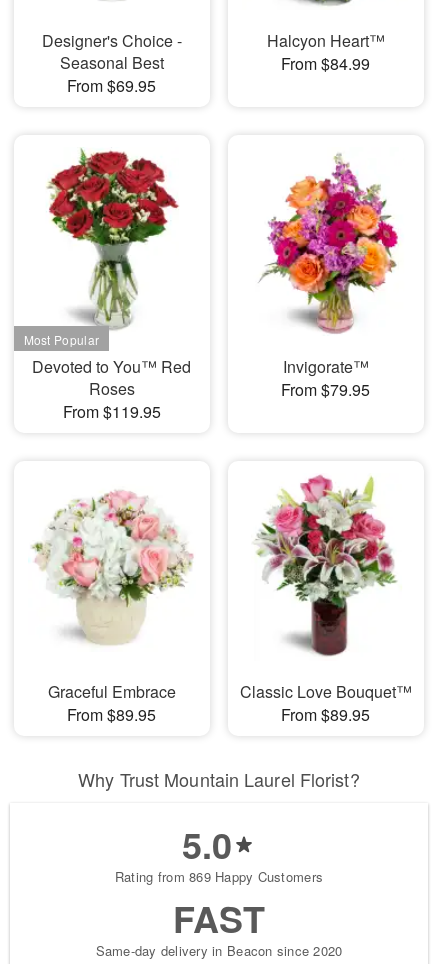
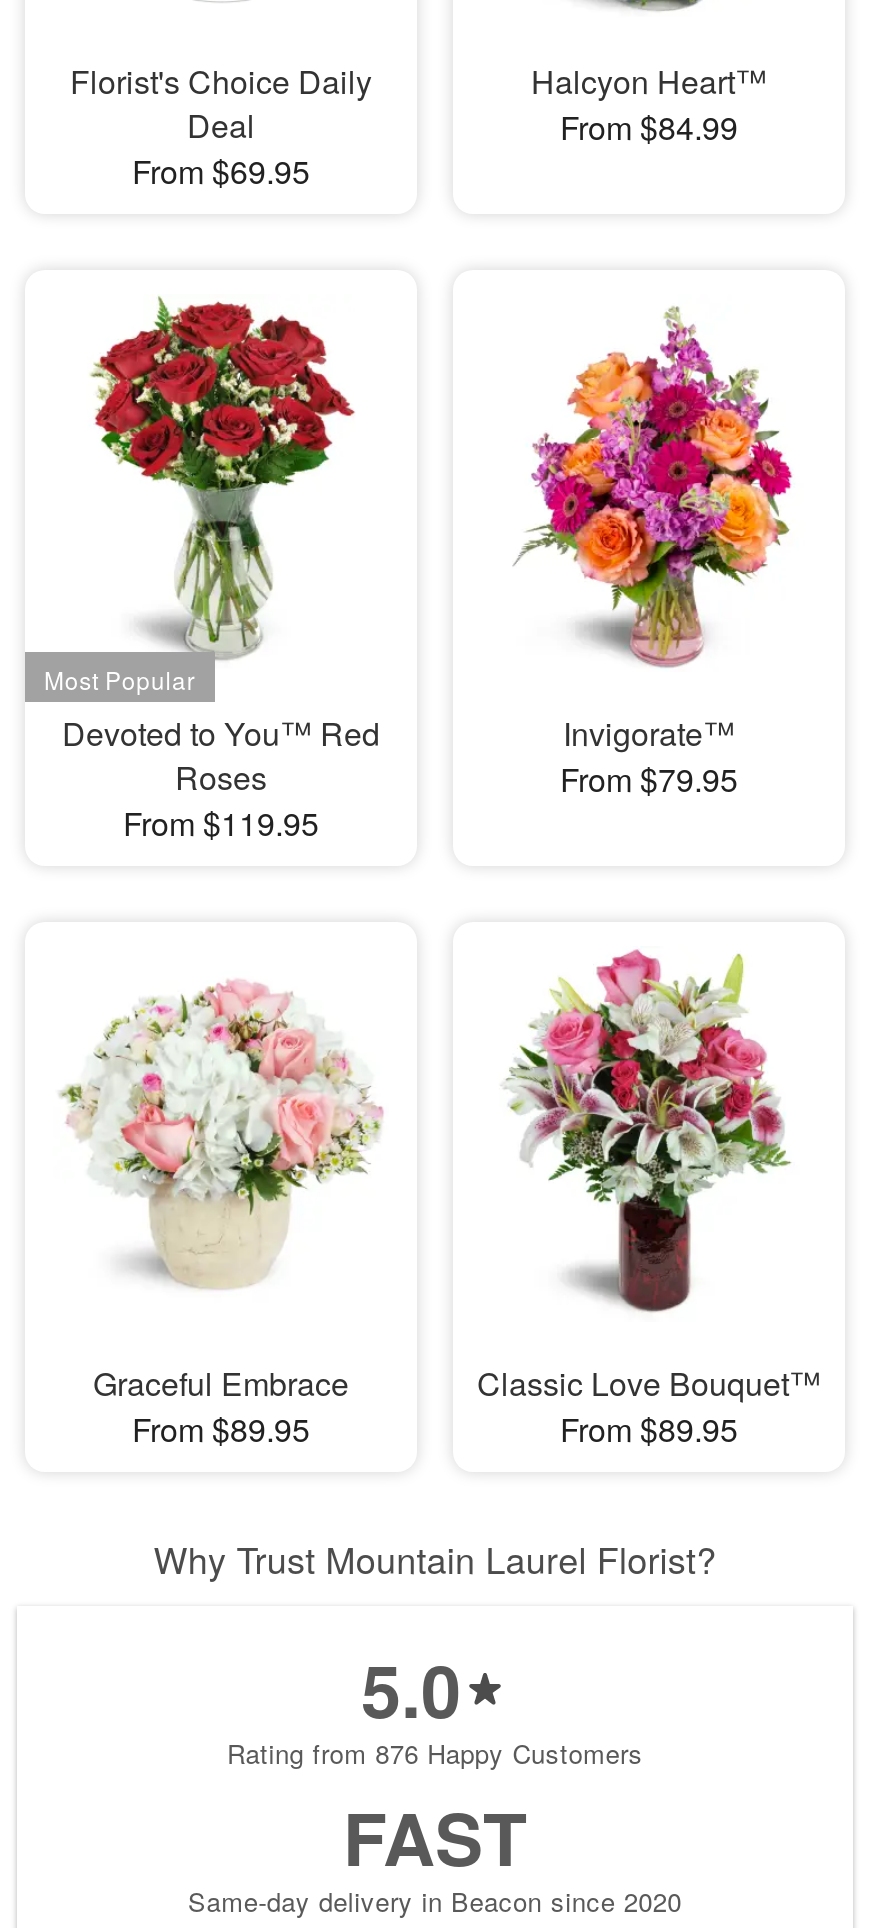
- Designer's Choice -
- Seasonal Best
+ Florist's Choice Daily
+ Deal

- Rating from 869 Happy Customers
+ Rating from 876 Happy Customers
